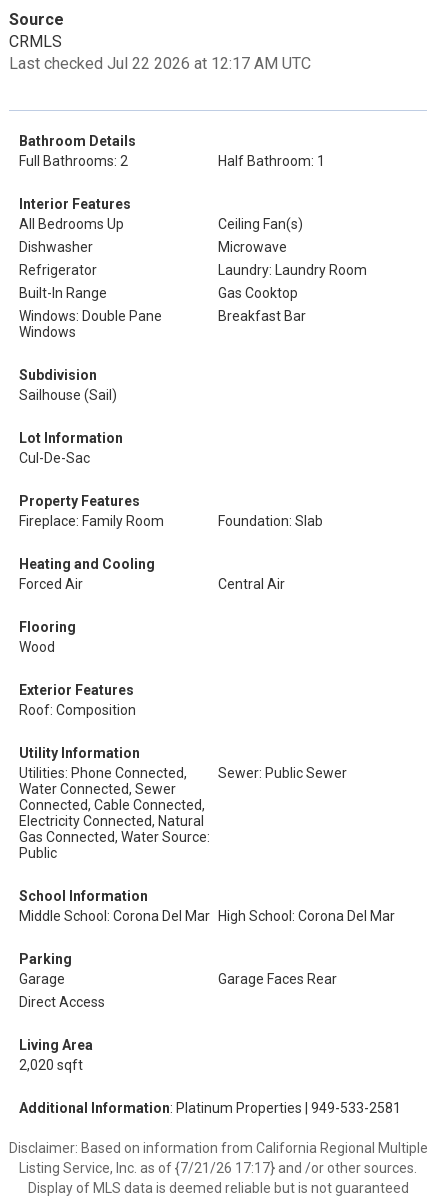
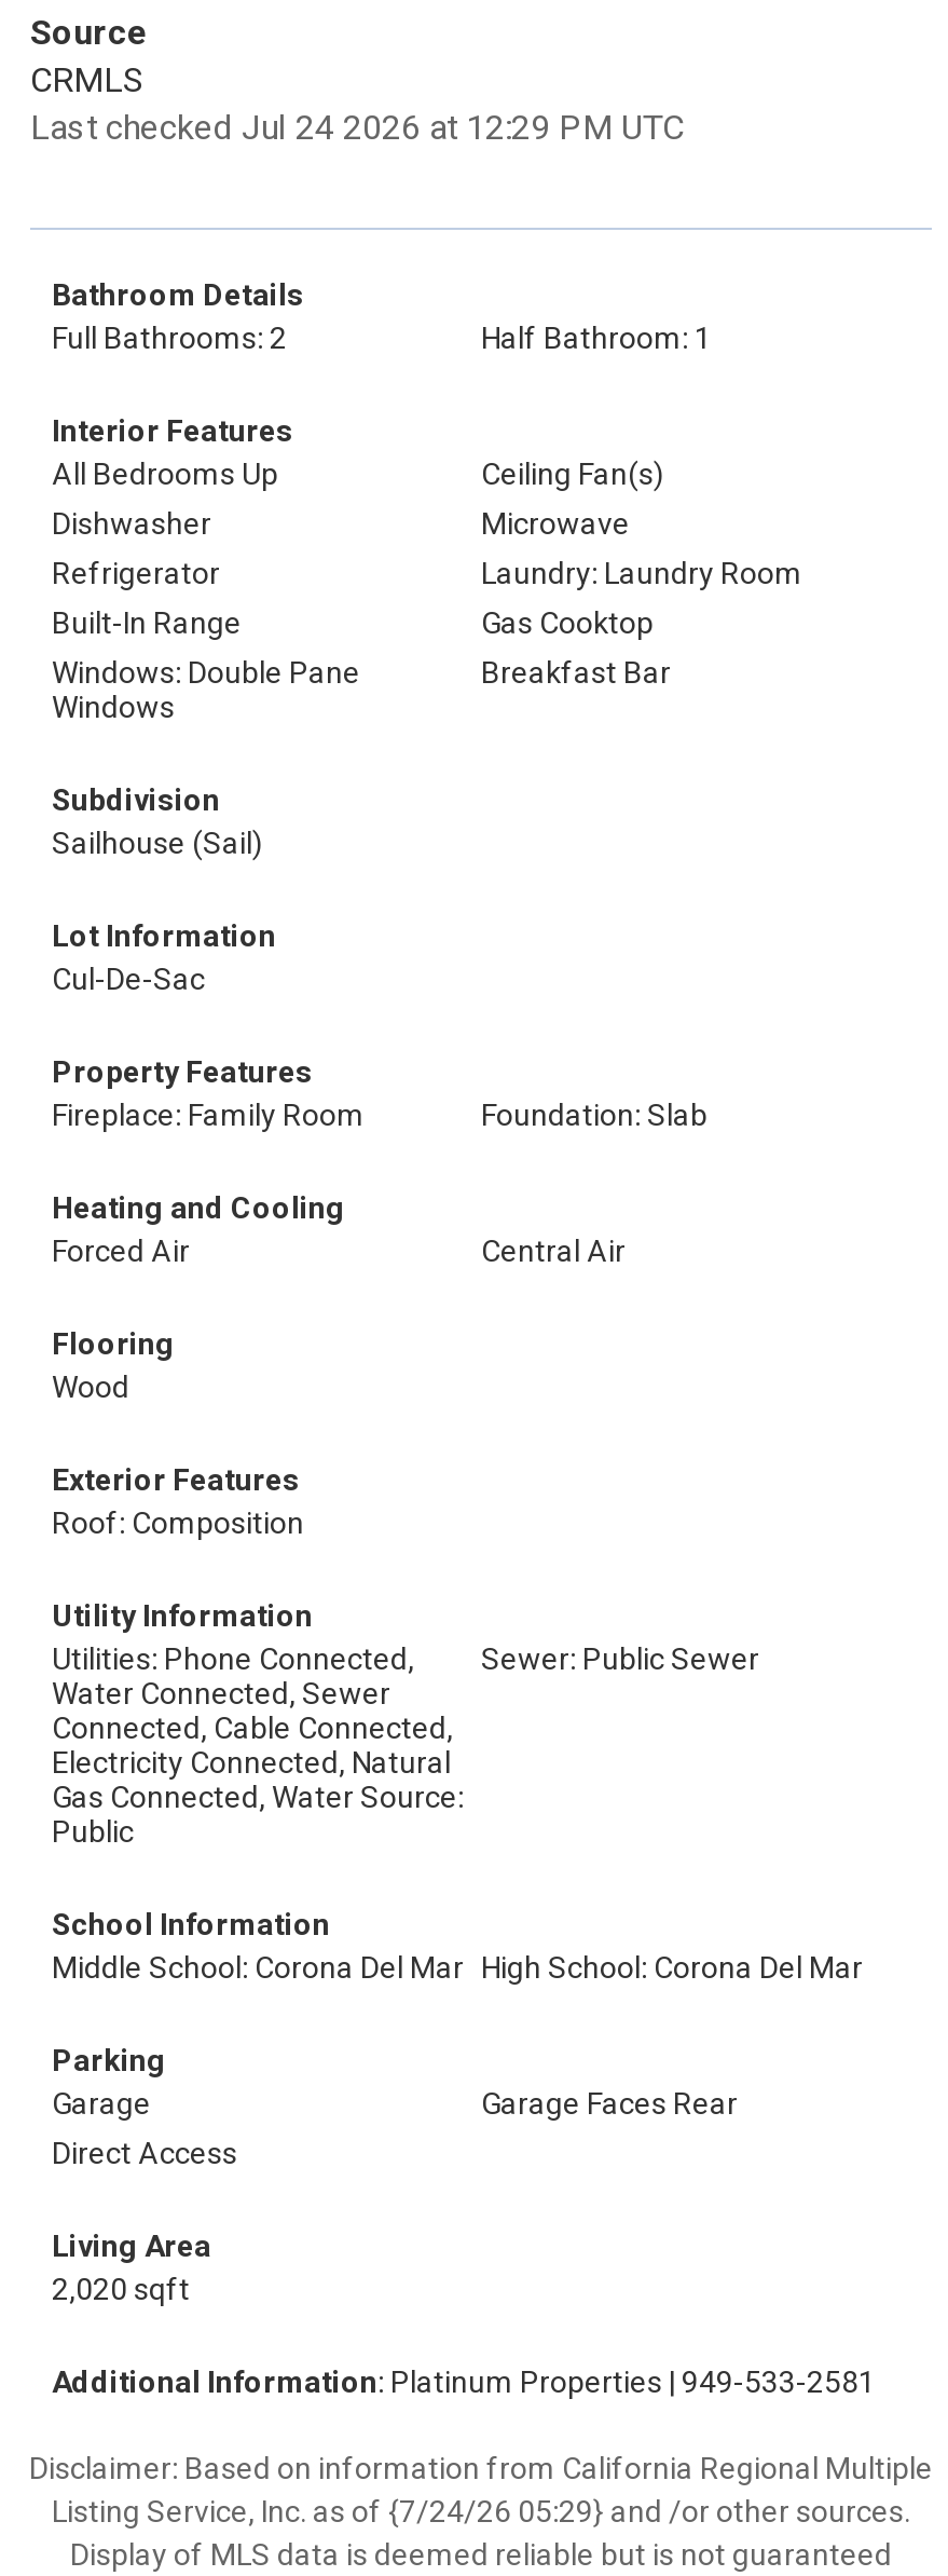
- Last checked Jul 22 2026 at 12:17 AM UTC
+ Last checked Jul 24 2026 at 12:29 PM UTC

- Listing Service, Inc. as of {7/21/26 17:17} and /or other sources.
+ Listing Service, Inc. as of {7/24/26 05:29} and /or other sources.
